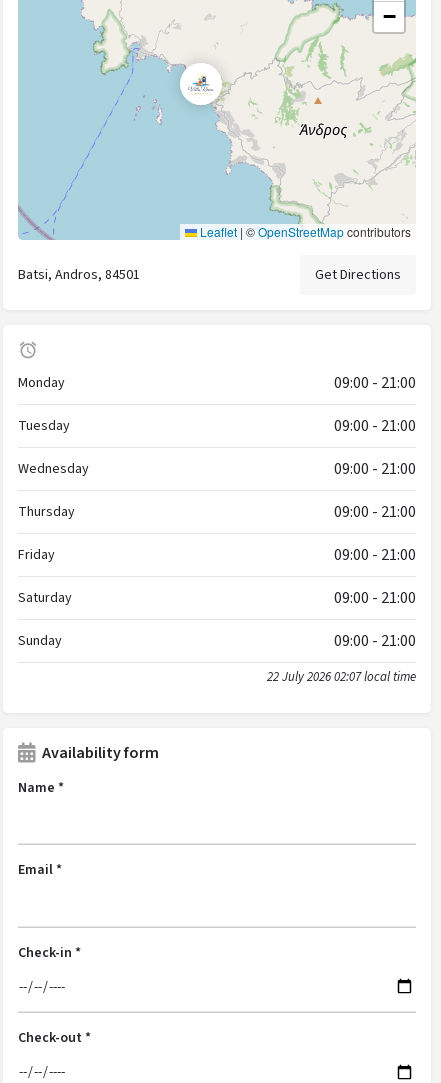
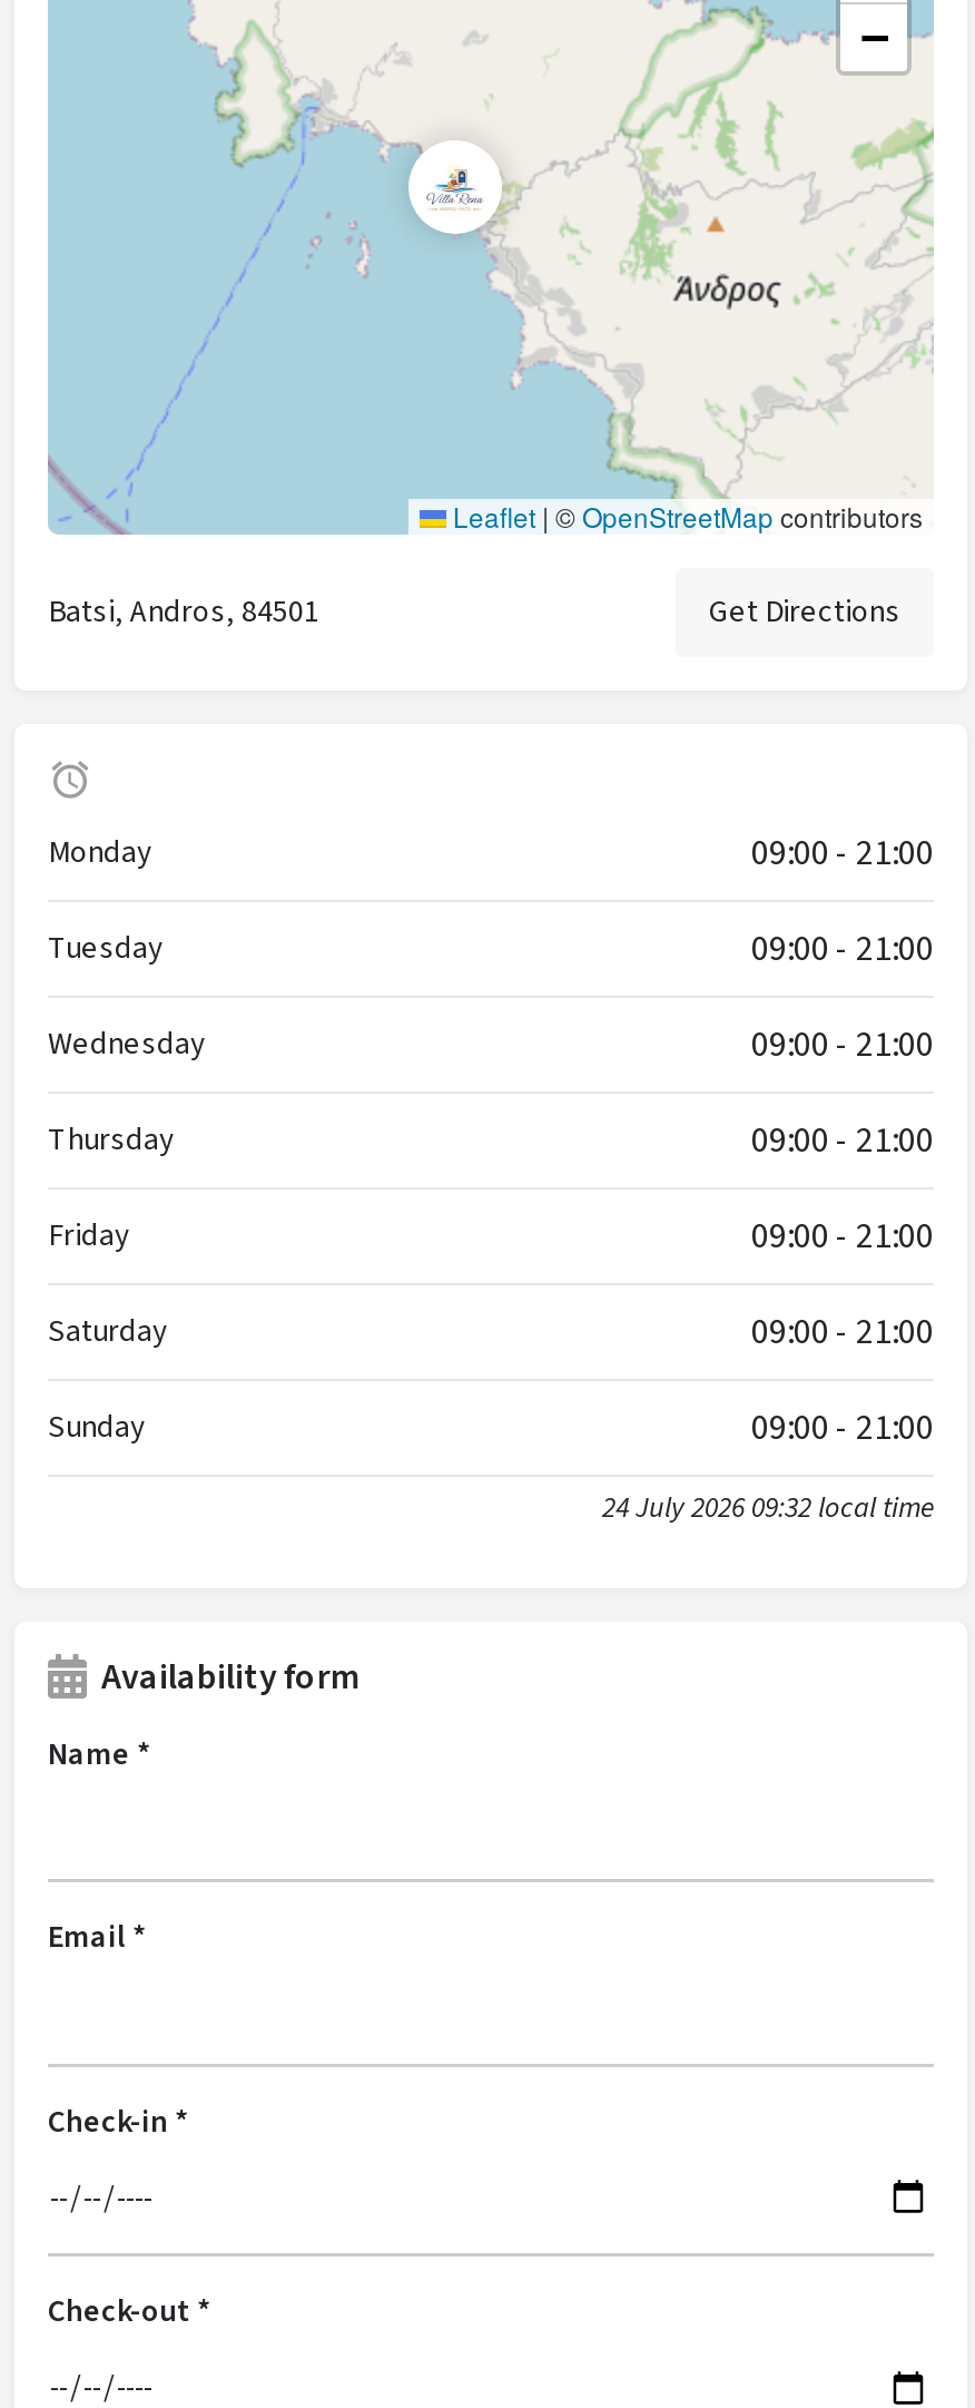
- 22 July 2026 02:07 local time
+ 24 July 2026 09:32 local time
